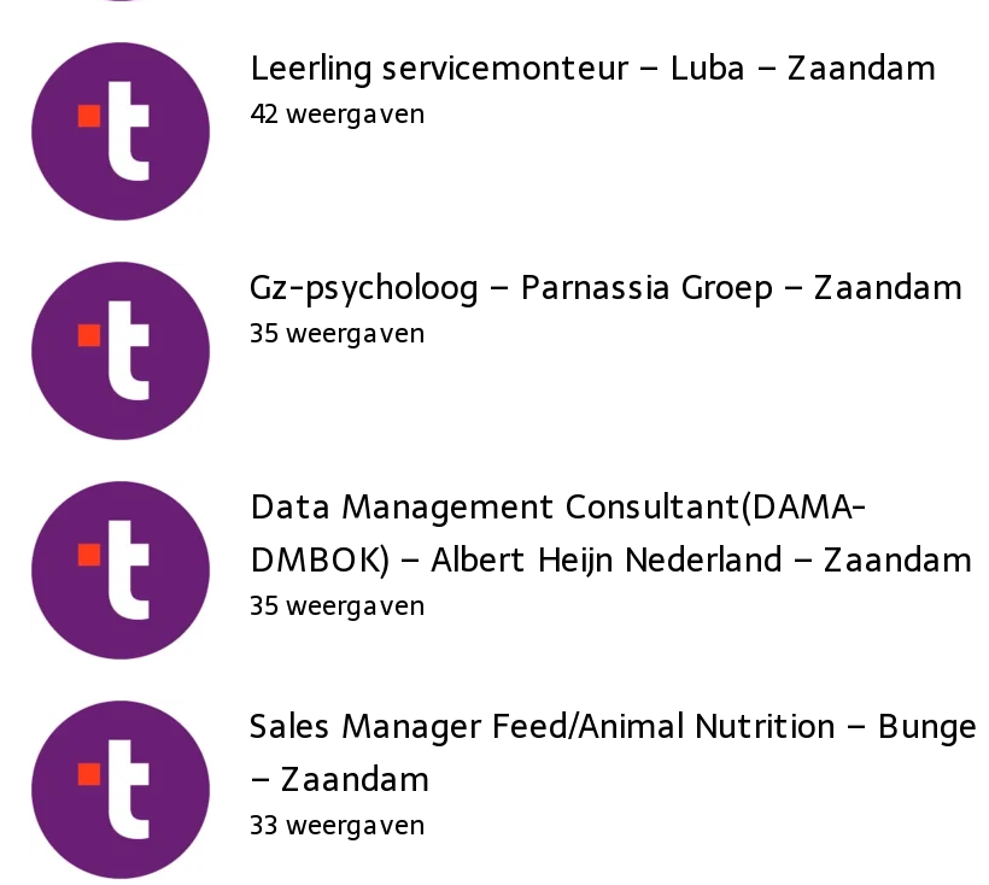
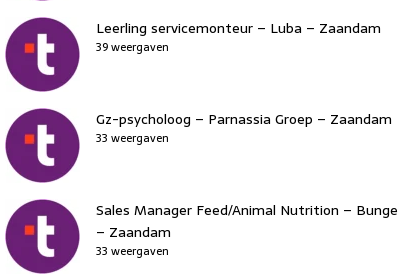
- 42 weergaven
+ 39 weergaven

- 35 weergaven
- Data Management Consultant(DAMA-
- DMBOK) – Albert Heijn Nederland – Zaandam
- 35 weergaven
+ 33 weergaven
